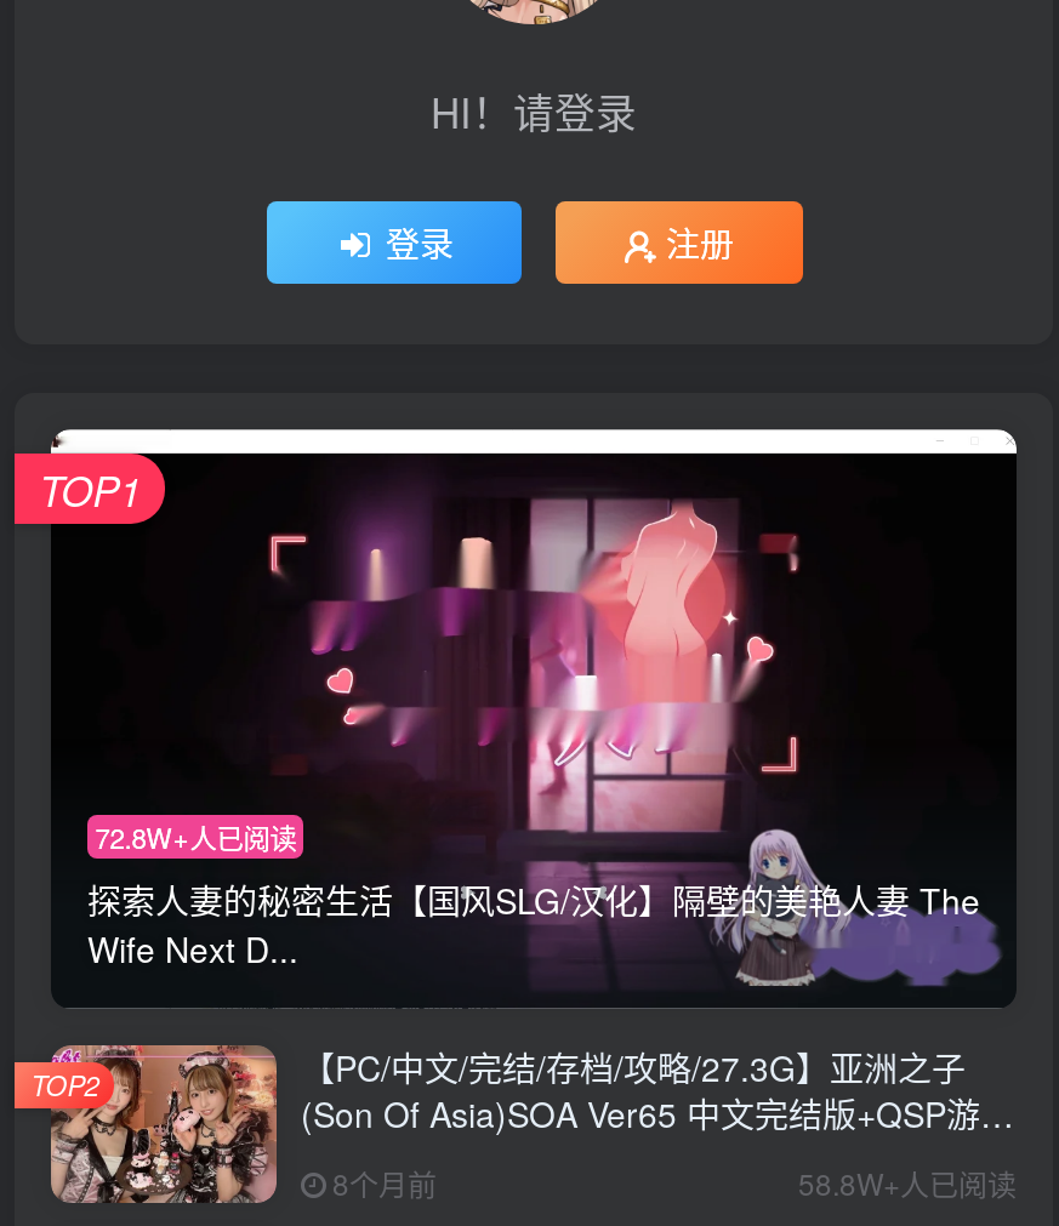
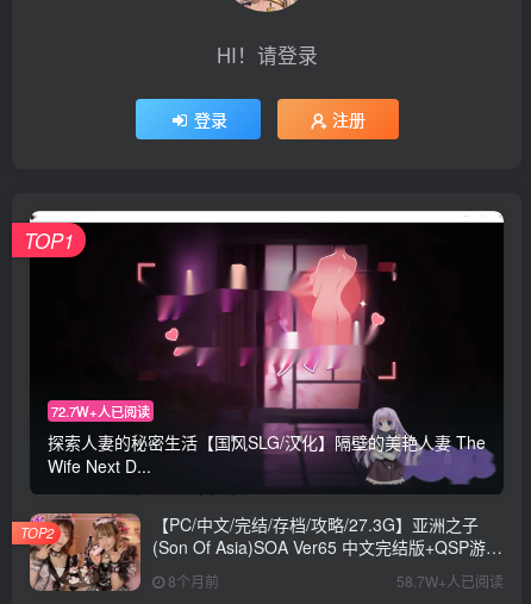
- 72.8W+人已阅读
+ 72.7W+人已阅读

- 58.8W+人已阅读
+ 58.7W+人已阅读
